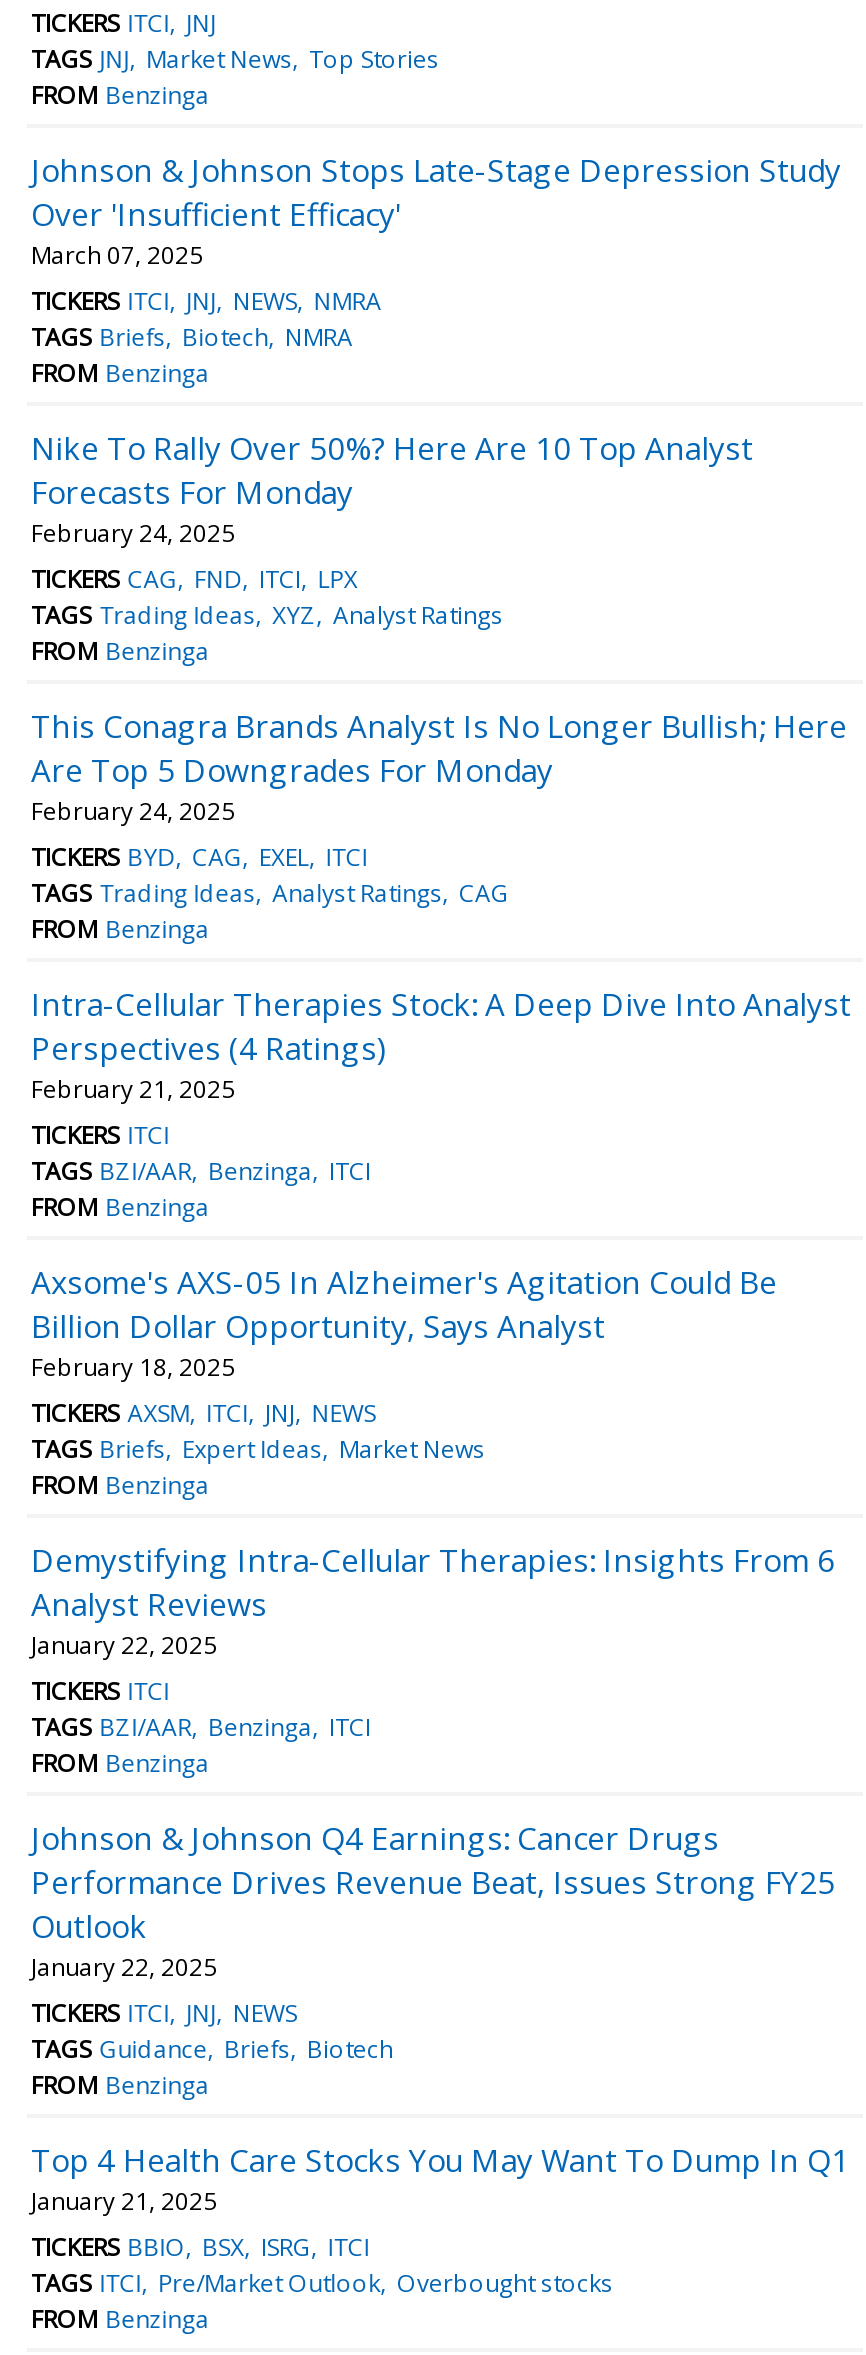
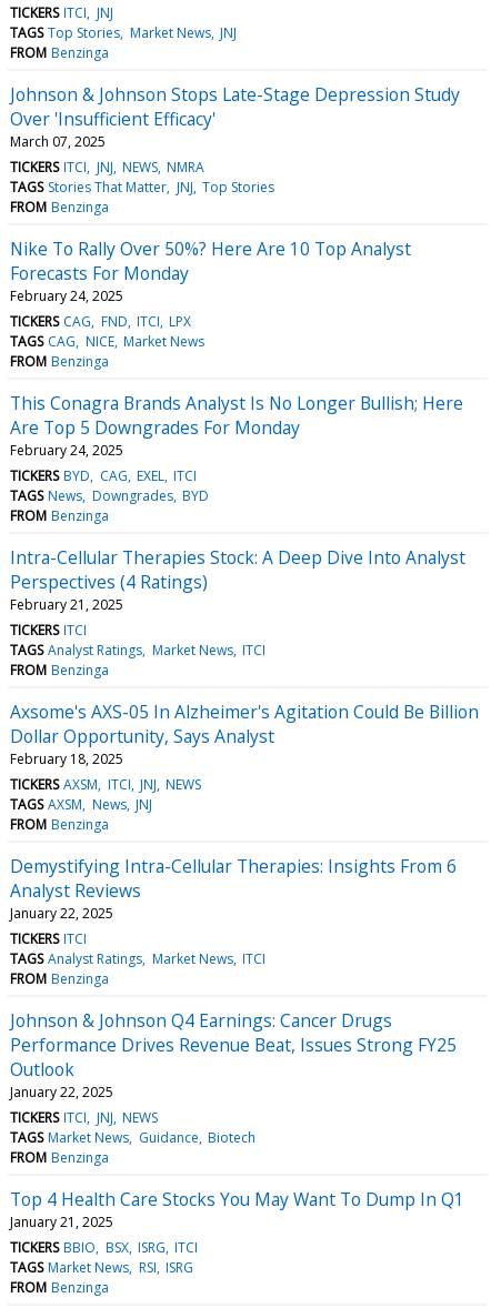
- TAGS JNJ Market News Top Stories
+ TAGS Top Stories Market News JNJ

- TAGS Briefs Biotech NMRA
+ TAGS Stories That Matter JNJ Top Stories

- TAGS Trading Ideas XYZ Analyst Ratings
+ TAGS CAG NICE Market News

- TAGS Trading Ideas Analyst Ratings CAG
+ TAGS News Downgrades BYD

- TAGS BZI/AAR Benzinga ITCI
+ TAGS Analyst Ratings Market News ITCI

- TAGS Briefs Expert Ideas Market News
+ TAGS AXSM News JNJ

- TAGS BZI/AAR Benzinga ITCI
+ TAGS Analyst Ratings Market News ITCI

- TAGS Guidance Briefs Biotech
+ TAGS Market News Guidance Biotech

- TAGS ITCI Pre/Market Outlook Overbought stocks
+ TAGS Market News RSI ISRG
